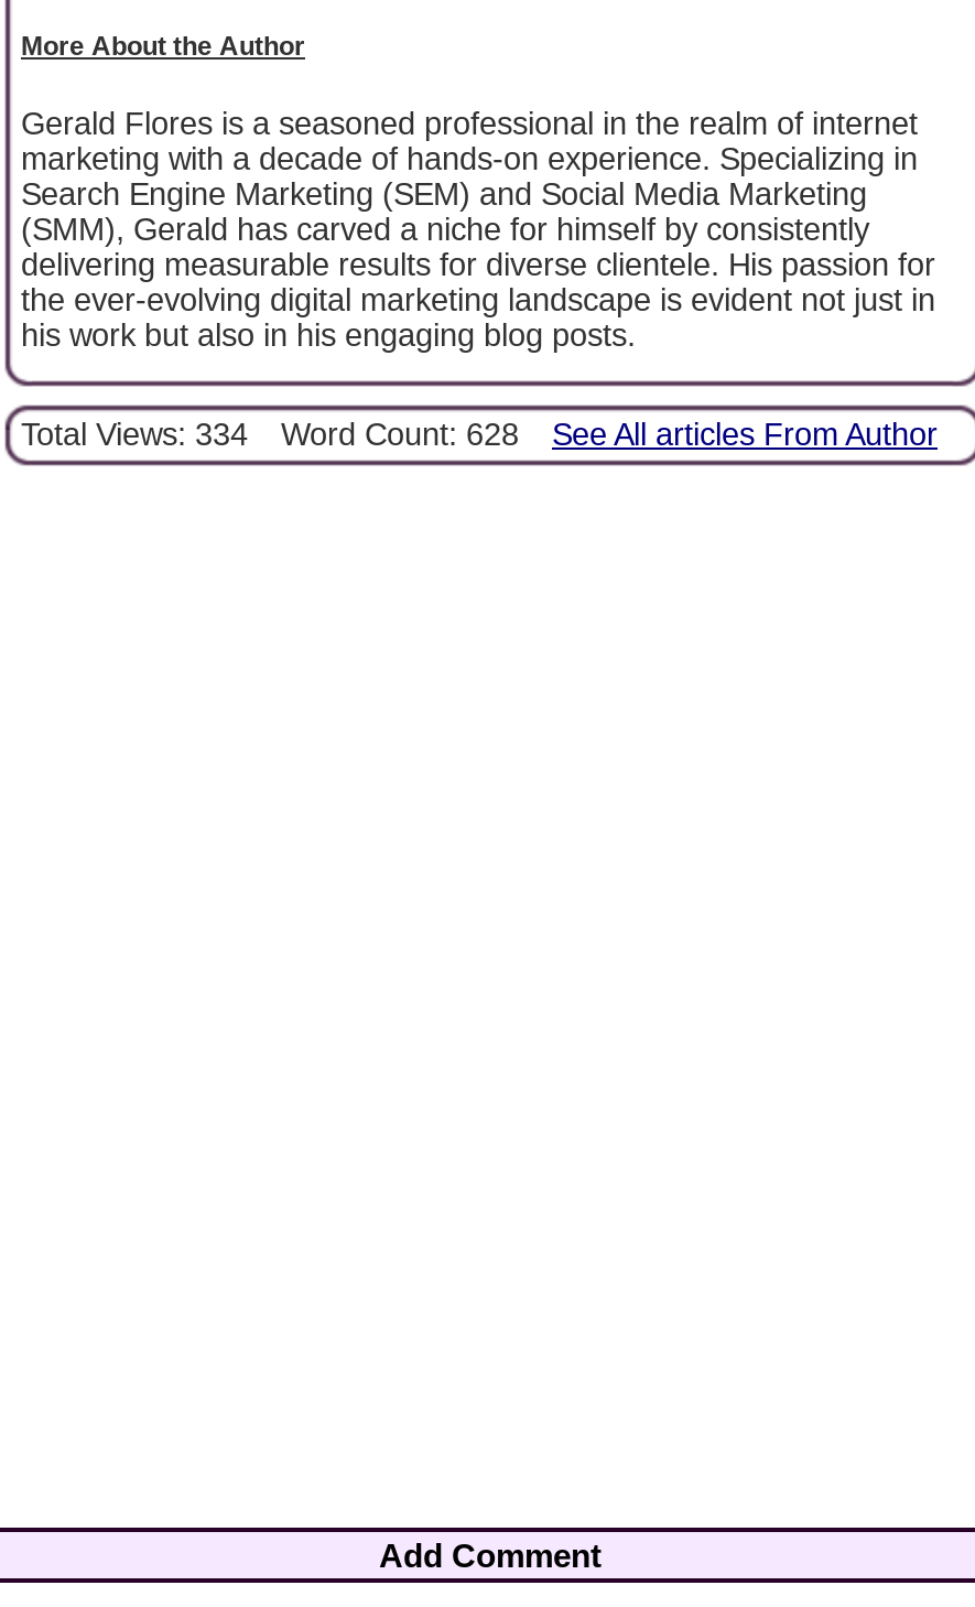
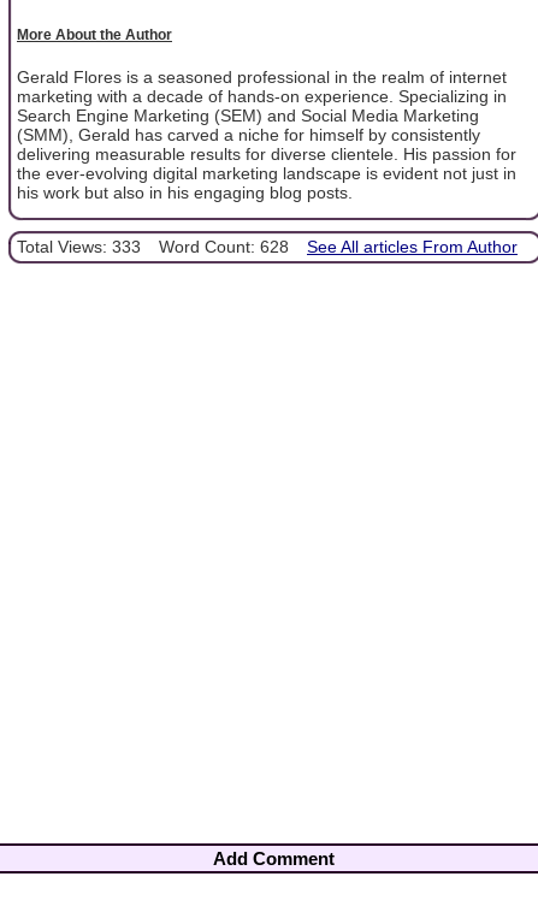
- Total Views: 334 Word Count: 628 See All articles From Author
+ Total Views: 333 Word Count: 628 See All articles From Author
